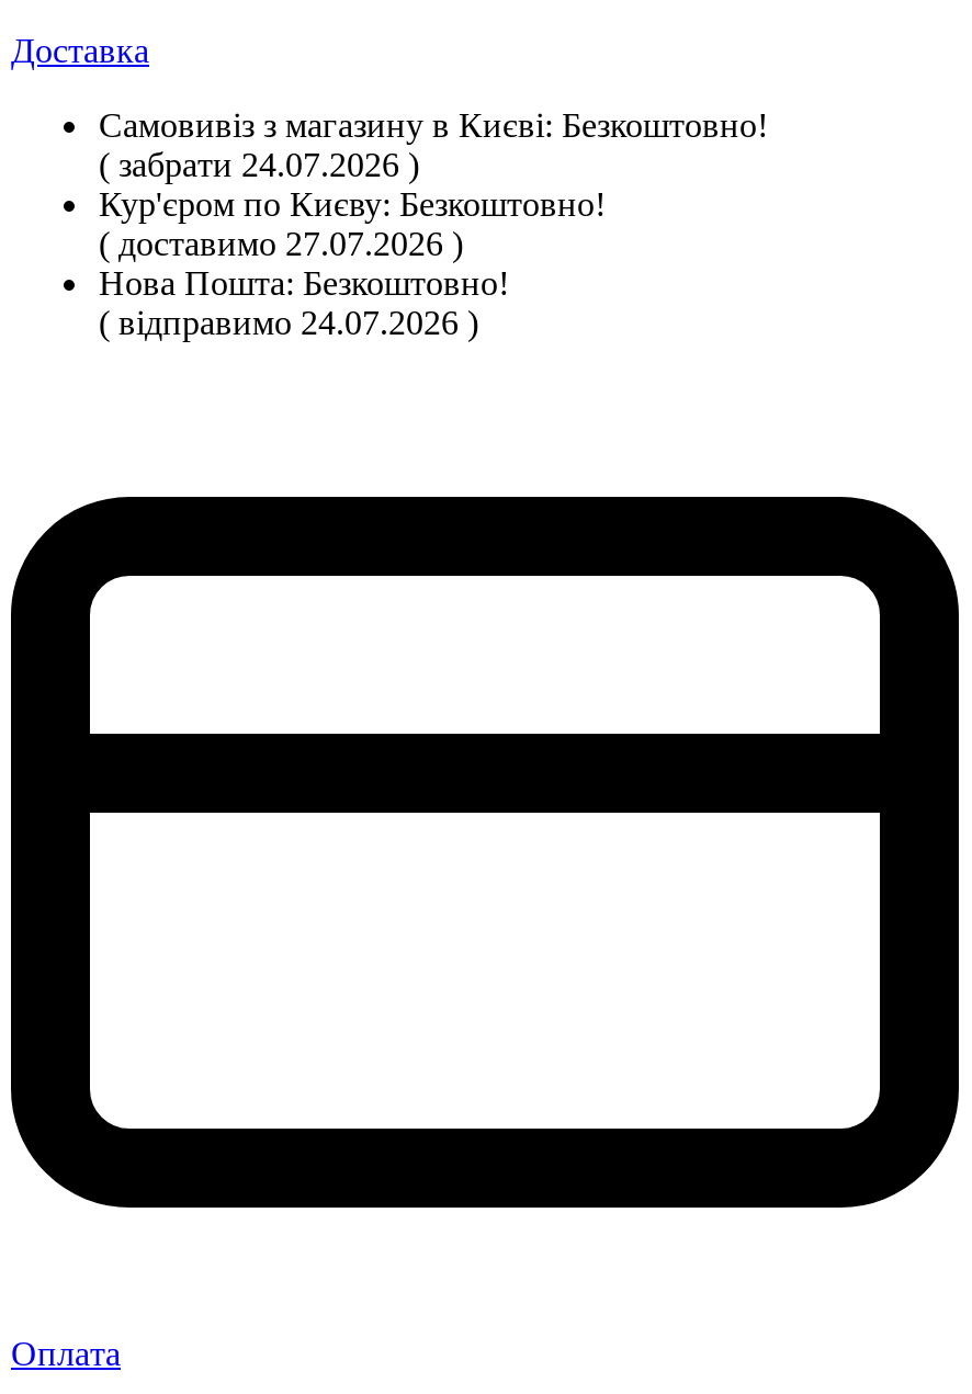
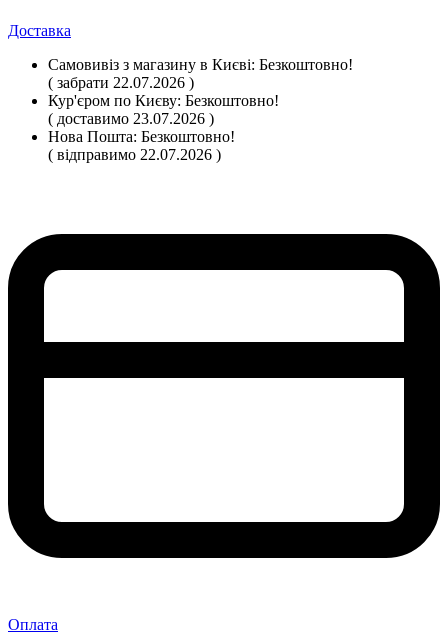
- ( забрати 24.07.2026 )
+ ( забрати 22.07.2026 )

- ( доставимо 27.07.2026 )
+ ( доставимо 23.07.2026 )

- ( відправимо 24.07.2026 )
+ ( відправимо 22.07.2026 )
